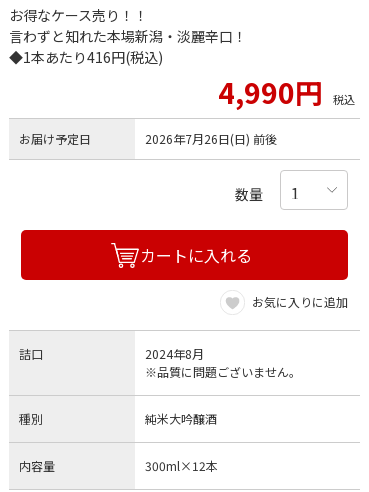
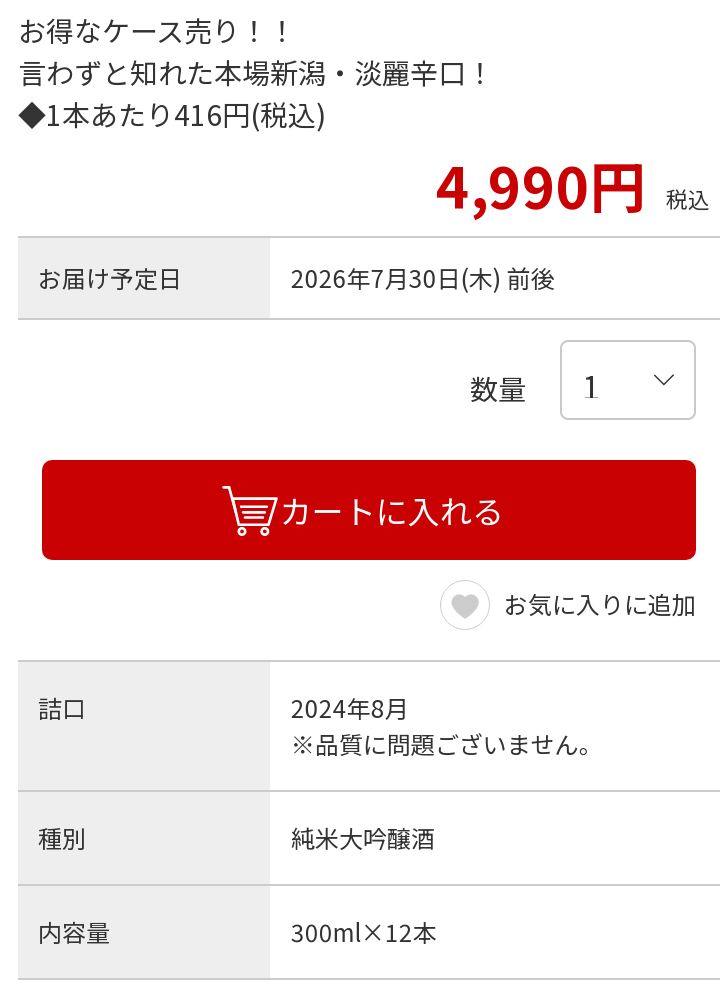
- 2026年7月26日(日) 前後
+ 2026年7月30日(木) 前後
